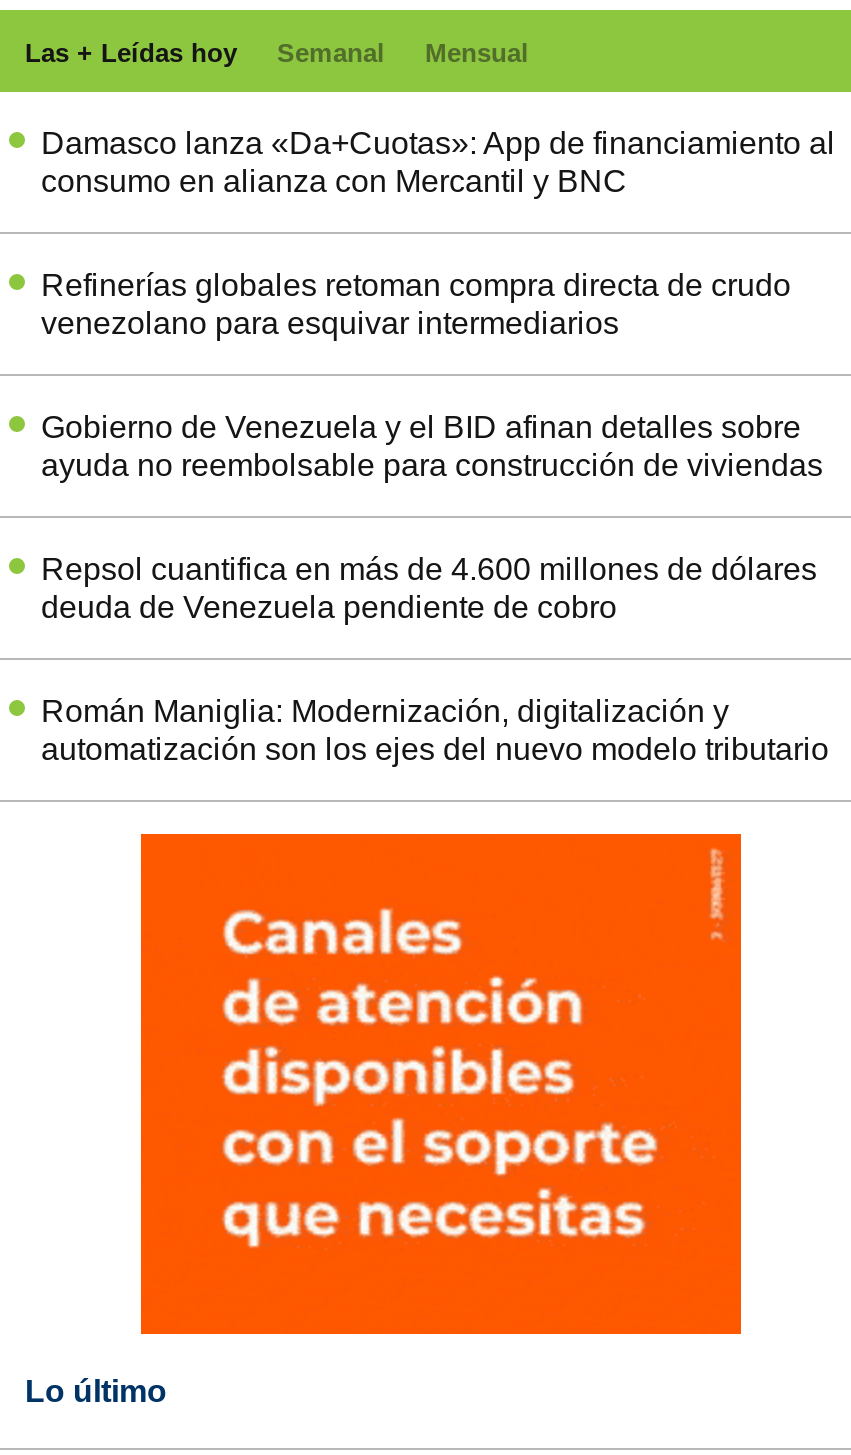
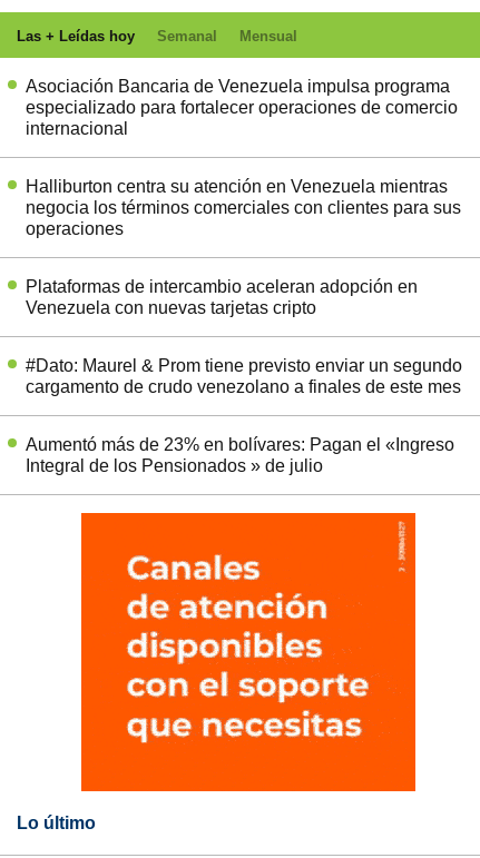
- Damasco lanza «Da+Cuotas»: App de financiamiento al
- consumo en alianza con Mercantil y BNC
+ Asociación Bancaria de Venezuela impulsa programa
+ especializado para fortalecer operaciones de comercio
+ internacional

- Refinerías globales retoman compra directa de crudo
- venezolano para esquivar intermediarios
+ Halliburton centra su atención en Venezuela mientras
+ negocia los términos comerciales con clientes para sus
+ operaciones

- Gobierno de Venezuela y el BID afinan detalles sobre
- ayuda no reembolsable para construcción de viviendas
+ Plataformas de intercambio aceleran adopción en
+ Venezuela con nuevas tarjetas cripto

- Repsol cuantifica en más de 4.600 millones de dólares
- deuda de Venezuela pendiente de cobro
+ #Dato: Maurel & Prom tiene previsto enviar un segundo
+ cargamento de crudo venezolano a finales de este mes

- Román Maniglia: Modernización, digitalización y
- automatización son los ejes del nuevo modelo tributario
+ Aumentó más de 23% en bolívares: Pagan el «Ingreso
+ Integral de los Pensionados » de julio
